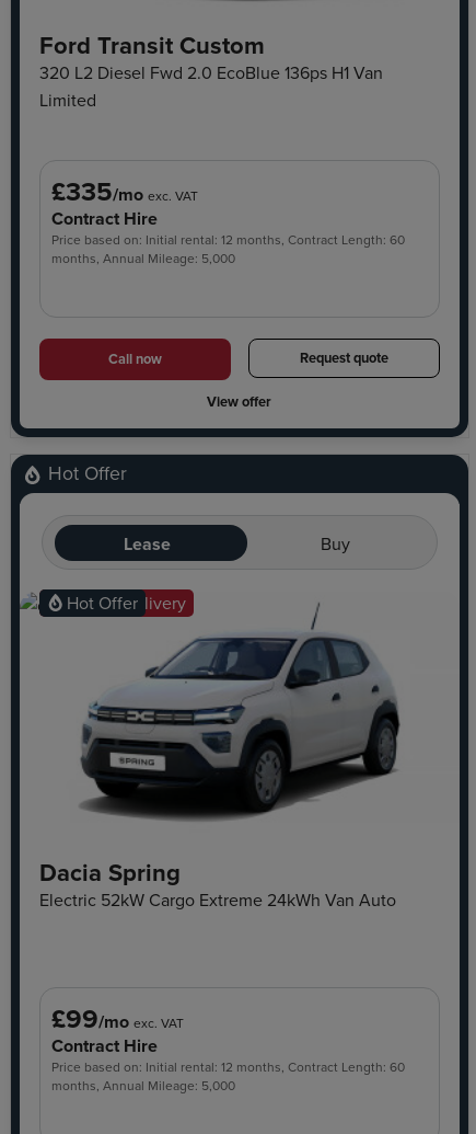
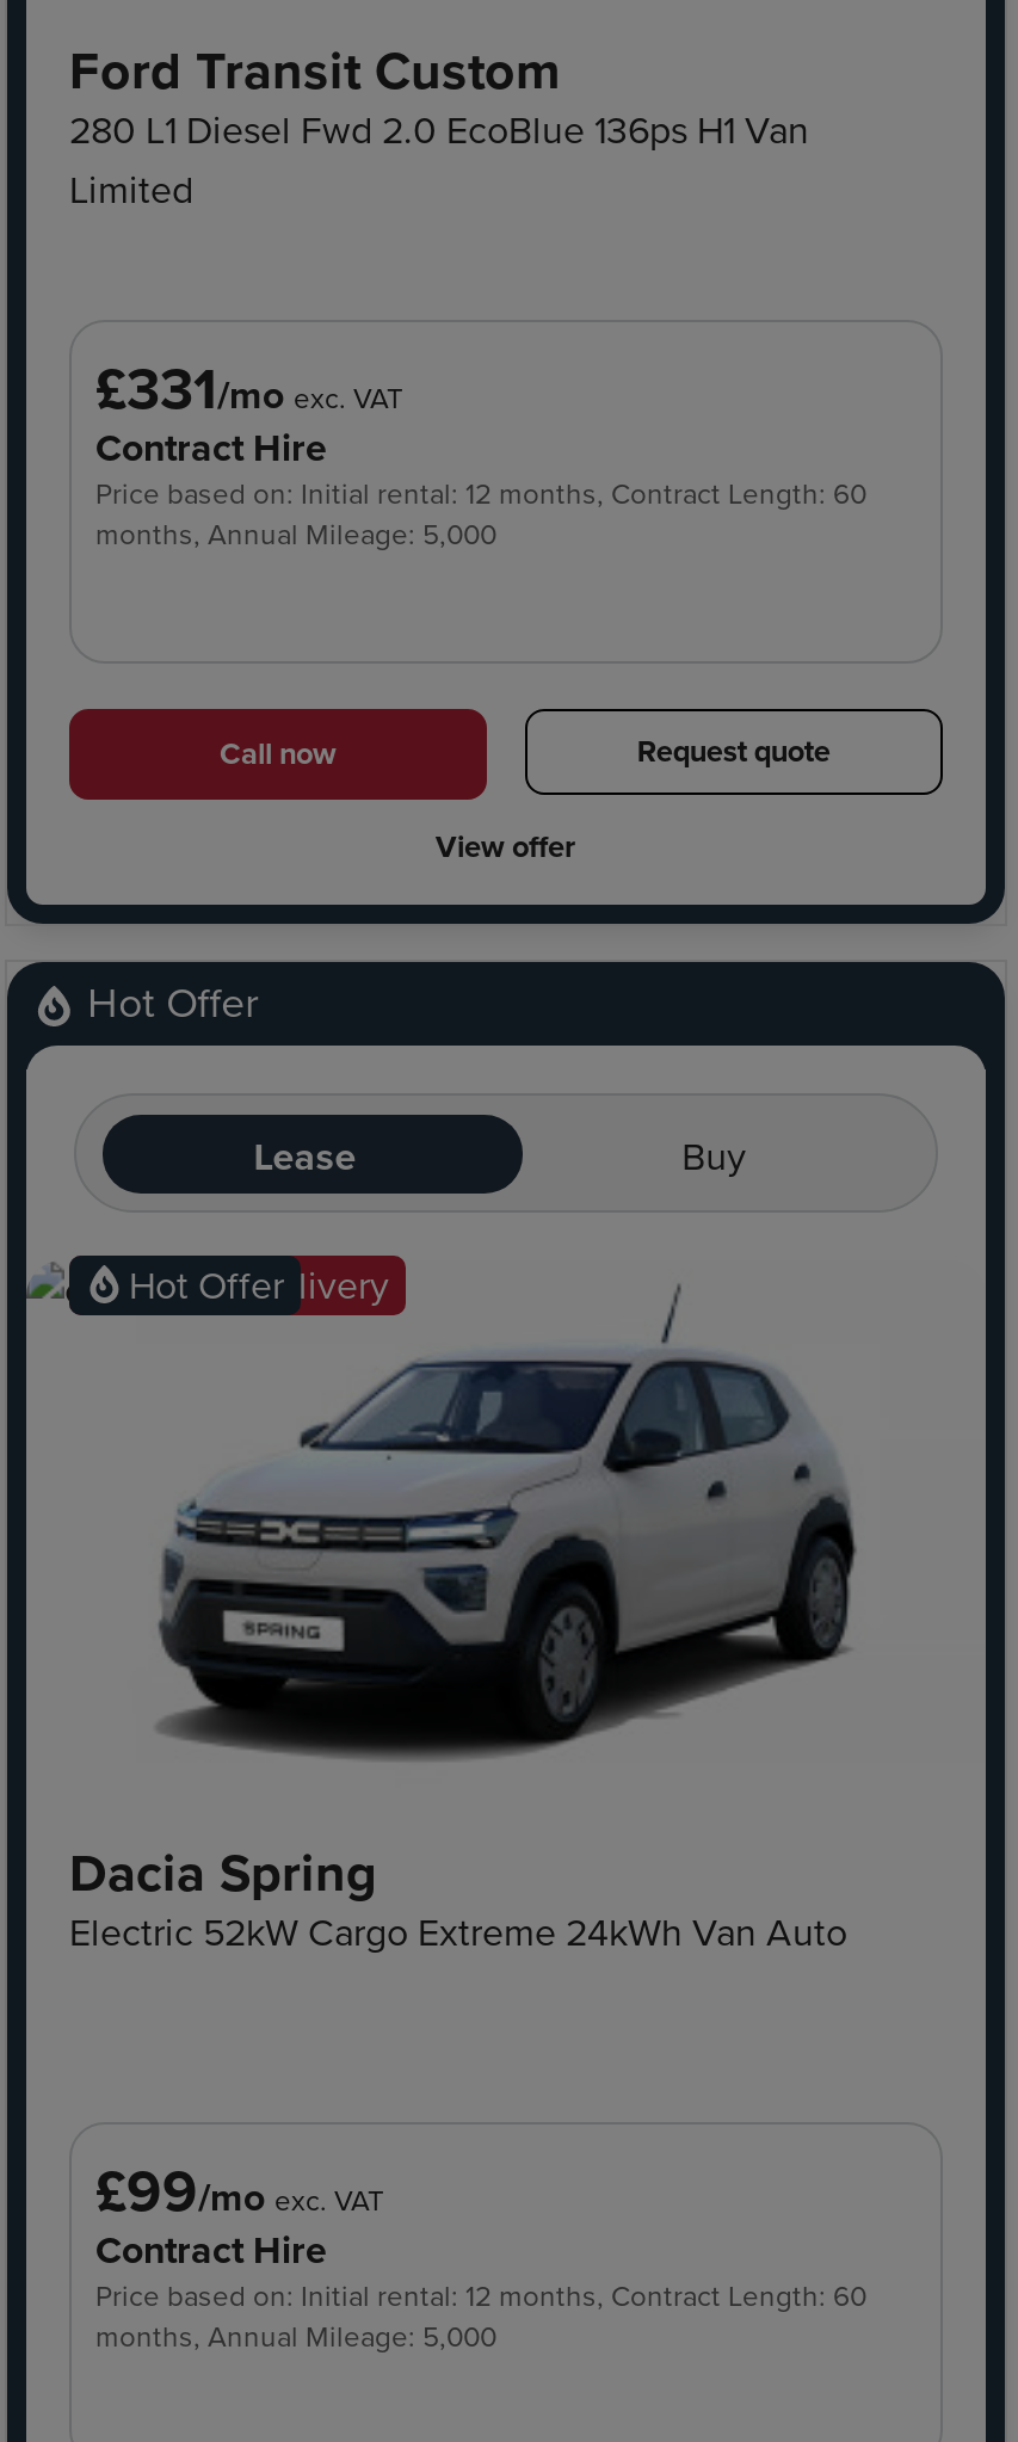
- 320 L2 Diesel Fwd 2.0 EcoBlue 136ps H1 Van
+ 280 L1 Diesel Fwd 2.0 EcoBlue 136ps H1 Van

- £335/mo exc. VAT
+ £331/mo exc. VAT
